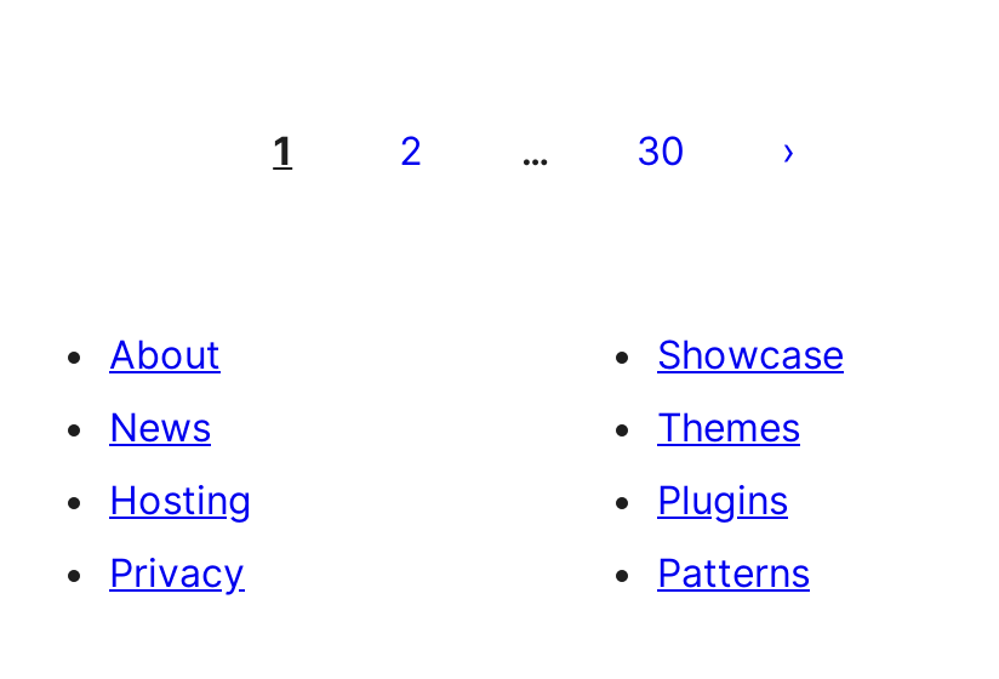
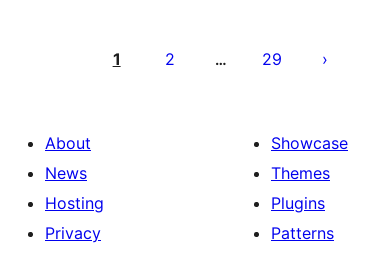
- 30
+ 29
